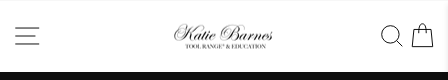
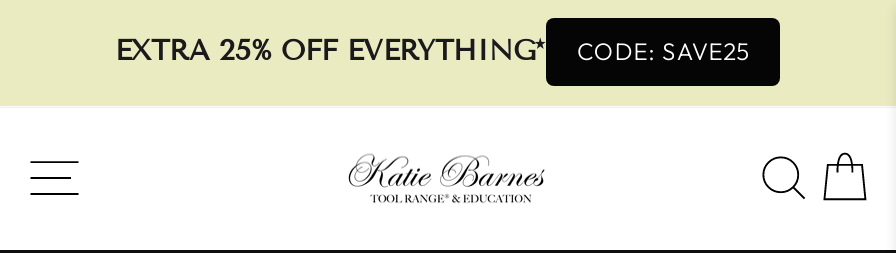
+ EXTRA 25% OFF EVERYTHING*
+ CODE: SAVE25
